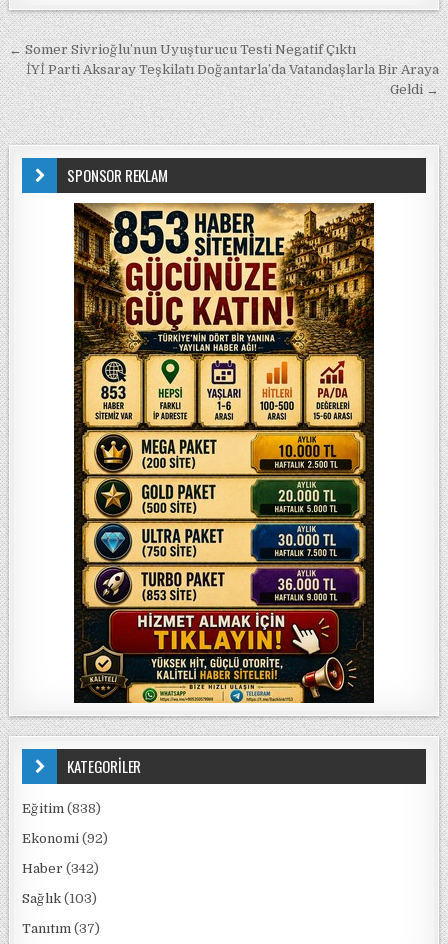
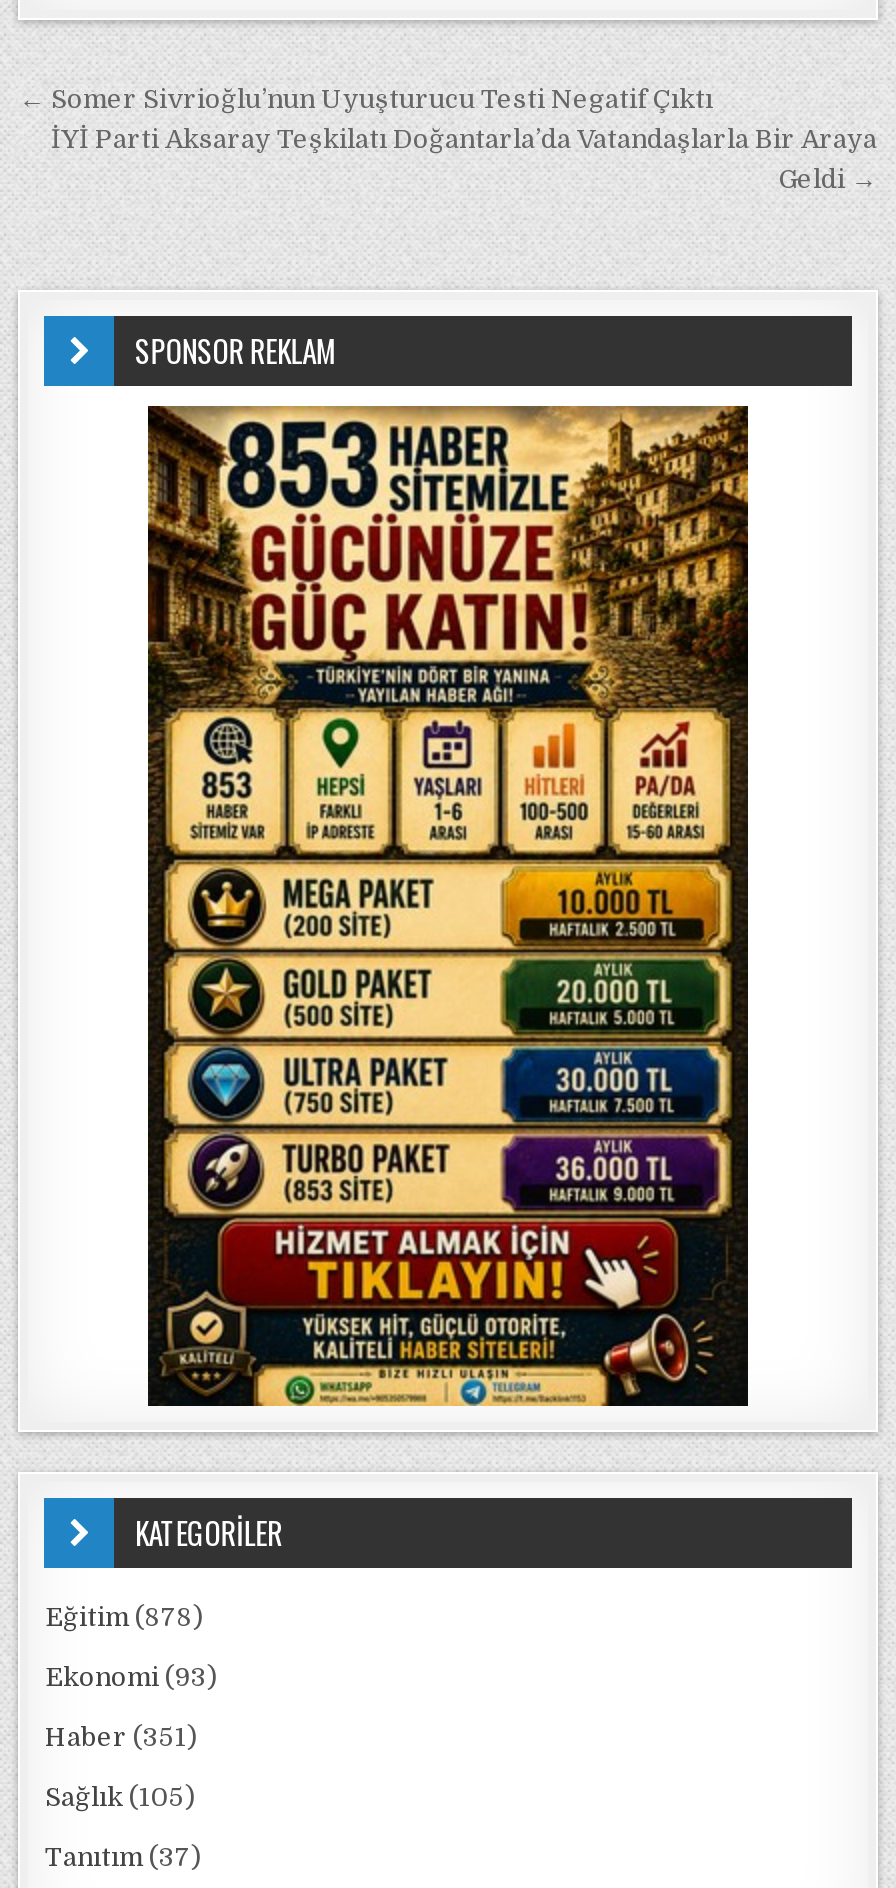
- Eğitim (838)
+ Eğitim (878)

- Ekonomi (92)
+ Ekonomi (93)

- Haber (342)
+ Haber (351)

- Sağlık (103)
+ Sağlık (105)
